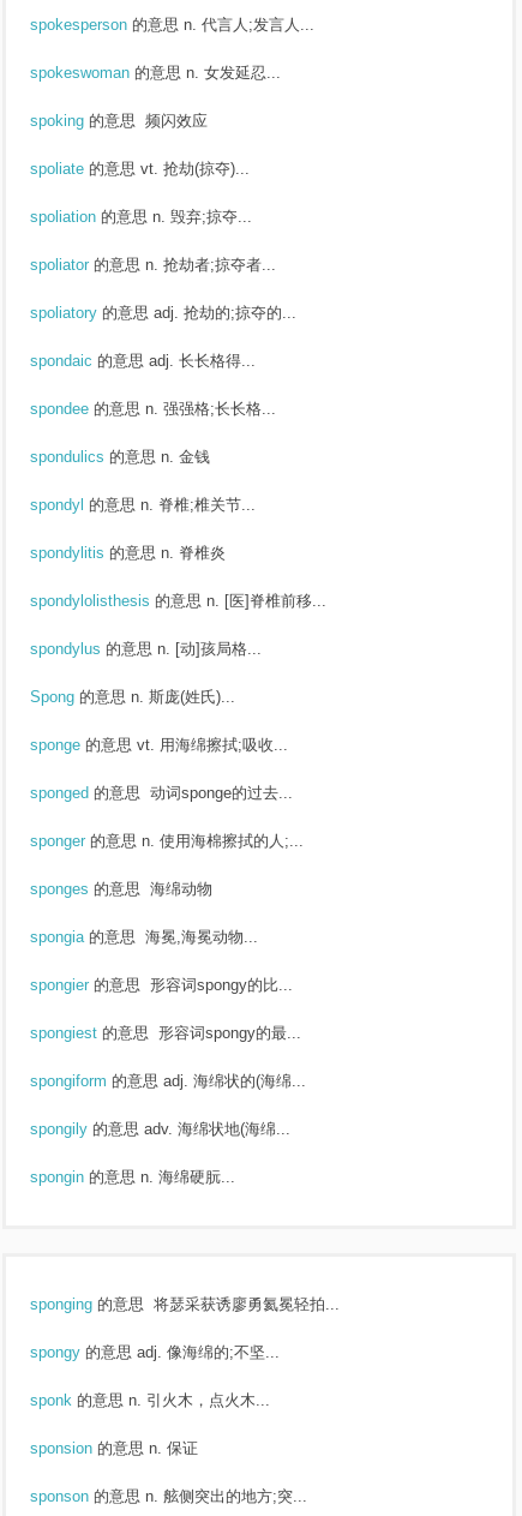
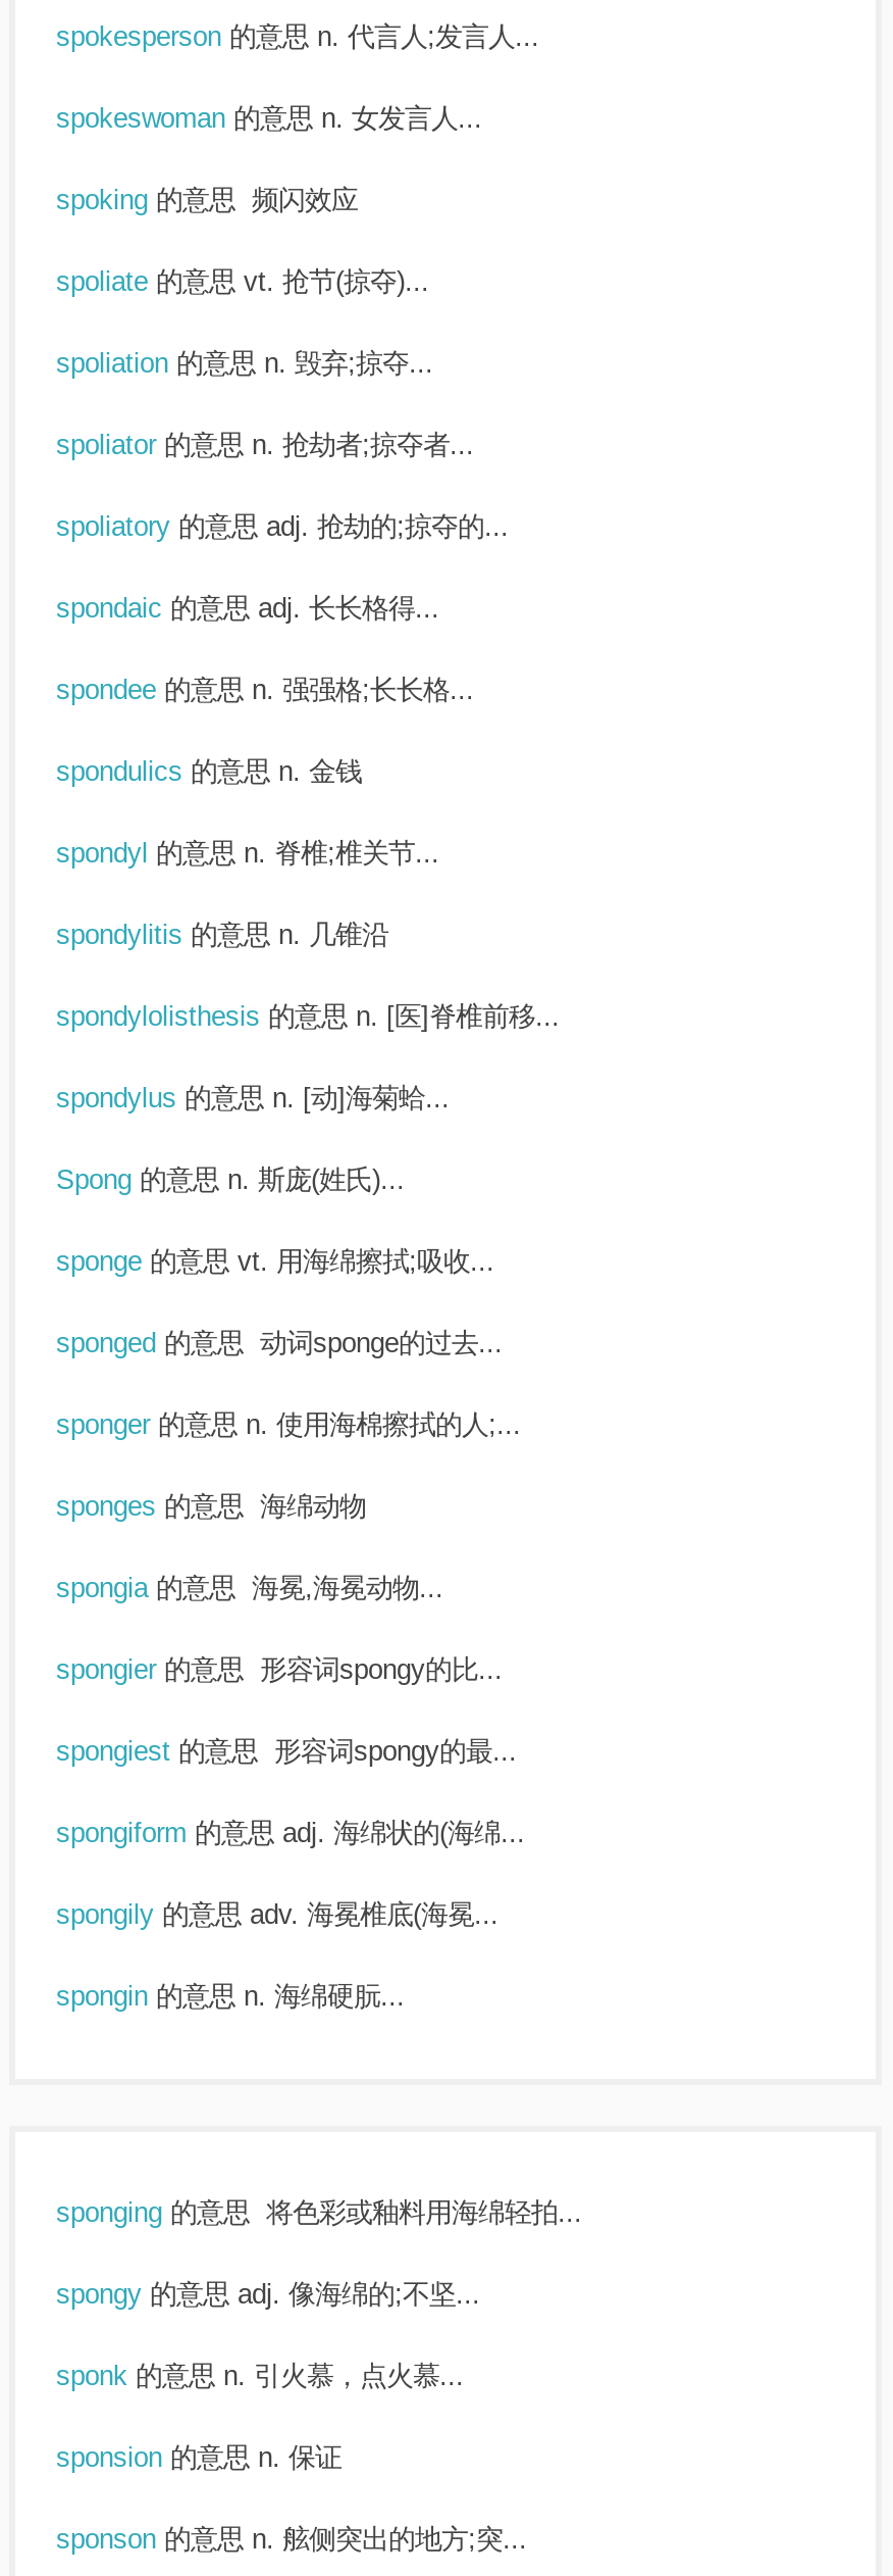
- spokeswoman的意思 n. 女发延忍...
+ spokeswoman的意思 n. 女发言人...

- spoliate的意思 vt. 抢劫(掠夺)...
+ spoliate的意思 vt. 抢节(掠夺)...

- spondylitis的意思 n. 脊椎炎
+ spondylitis的意思 n. 几锥沿

- spondylus的意思 n. [动]孩局格...
+ spondylus的意思 n. [动]海菊蛤...

- spongily的意思 adv. 海绵状地(海绵...
+ spongily的意思 adv. 海冕椎底(海冕...

- sponging的意思 将瑟采获诱廖勇氦冕轻拍...
+ sponging的意思 将色彩或釉料用海绵轻拍...

- sponk的意思 n. 引火木，点火木...
+ sponk的意思 n. 引火慕，点火慕...
